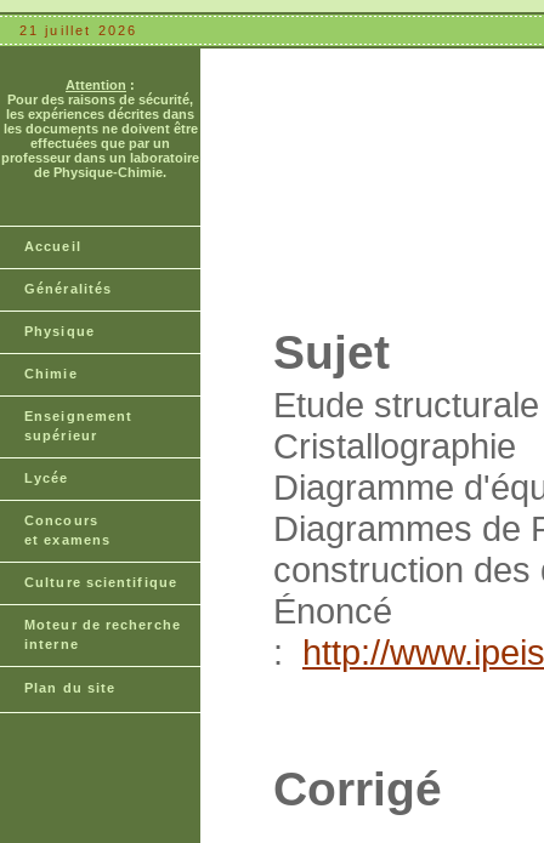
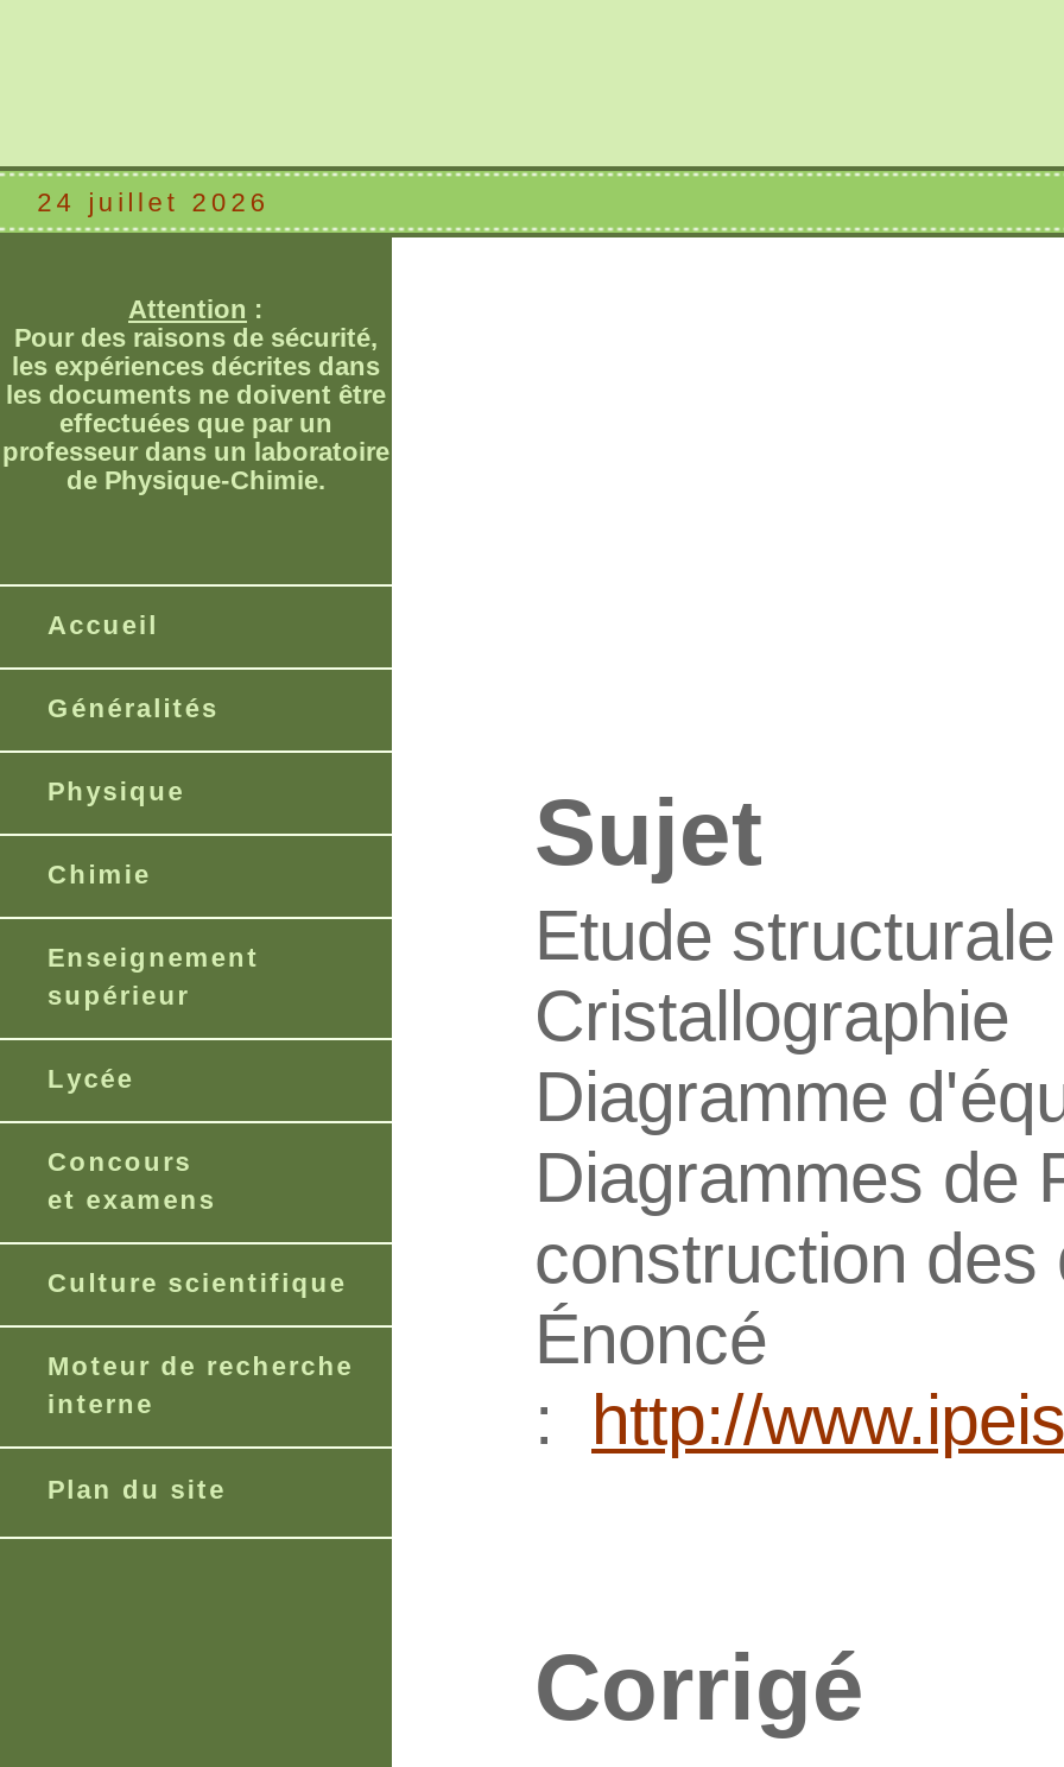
- 21 juillet 2026
+ 24 juillet 2026
